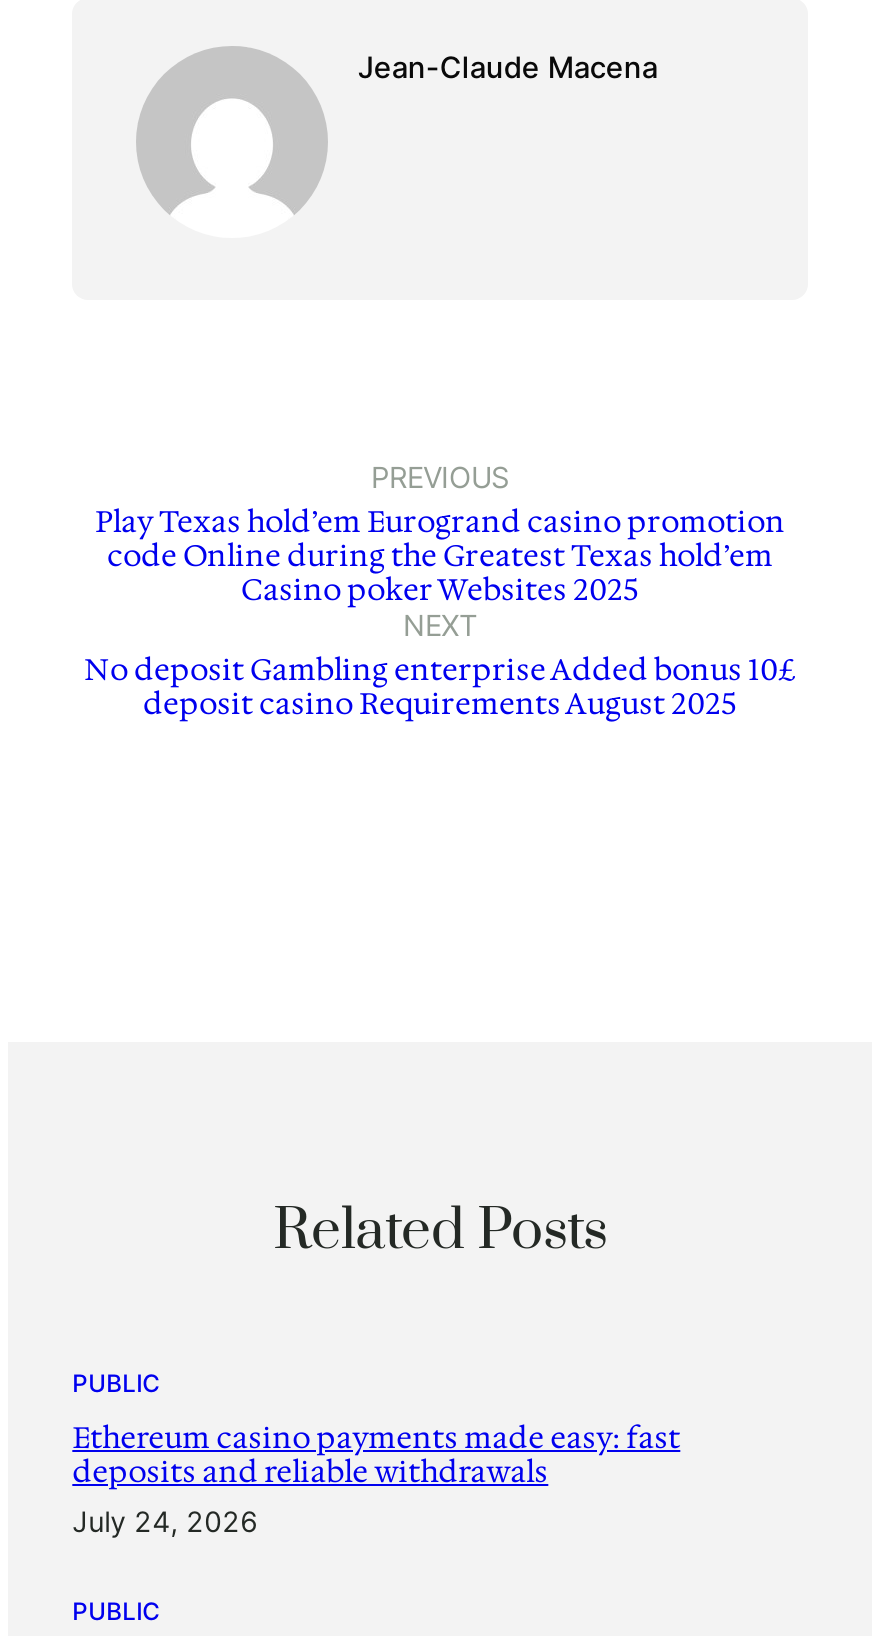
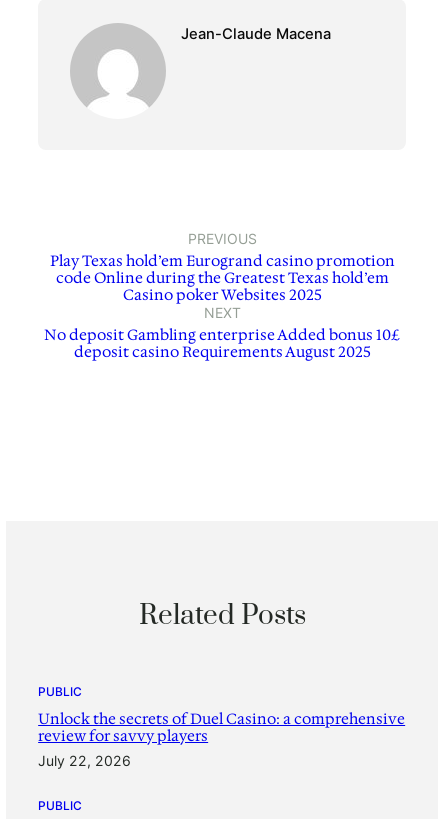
- Ethereum casino payments made easy: fast
- deposits and reliable withdrawals
- July 24, 2026
+ Unlock the secrets of Duel Casino: a comprehensive
+ review for savvy players
+ July 22, 2026
